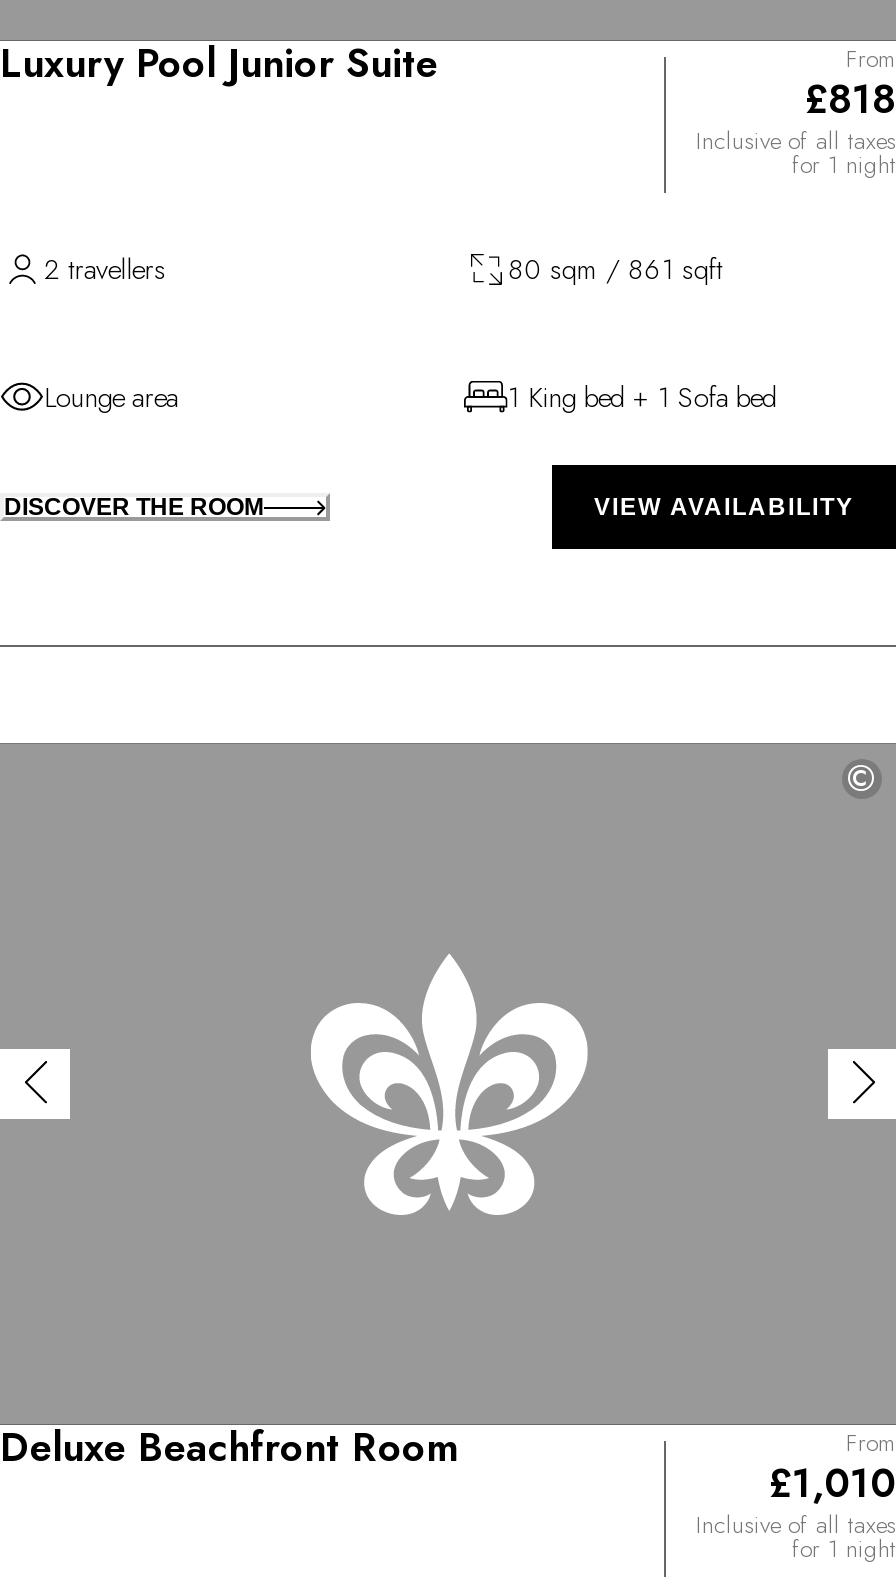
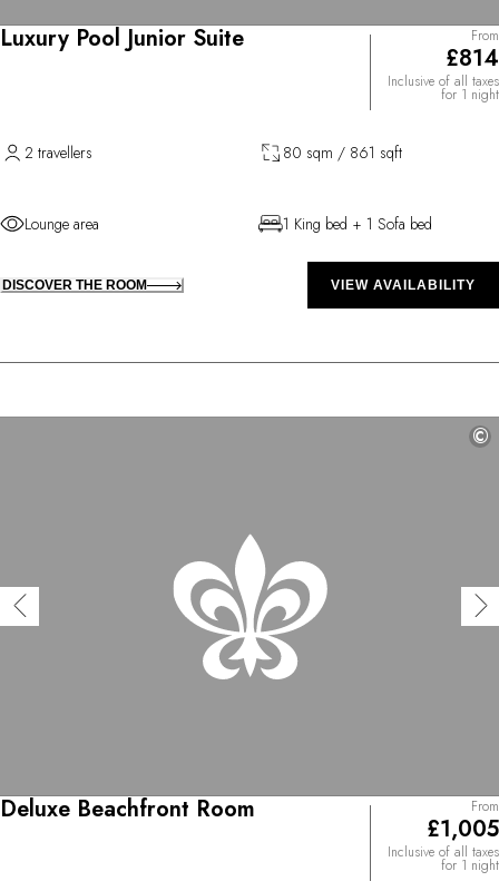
- £818
+ £814

- £1,010
+ £1,005
